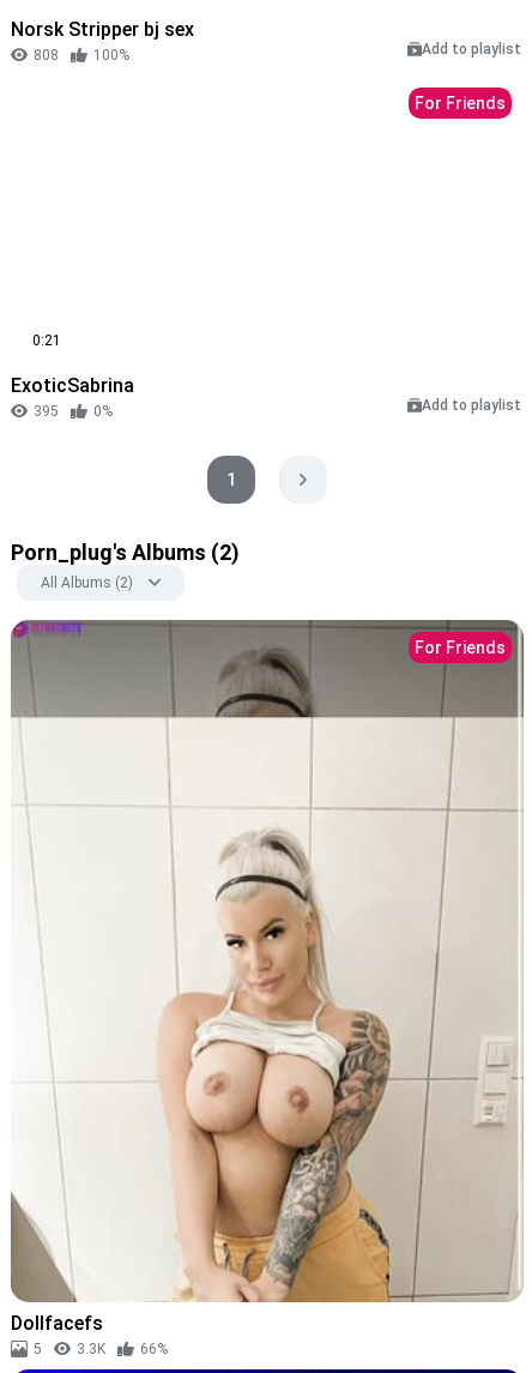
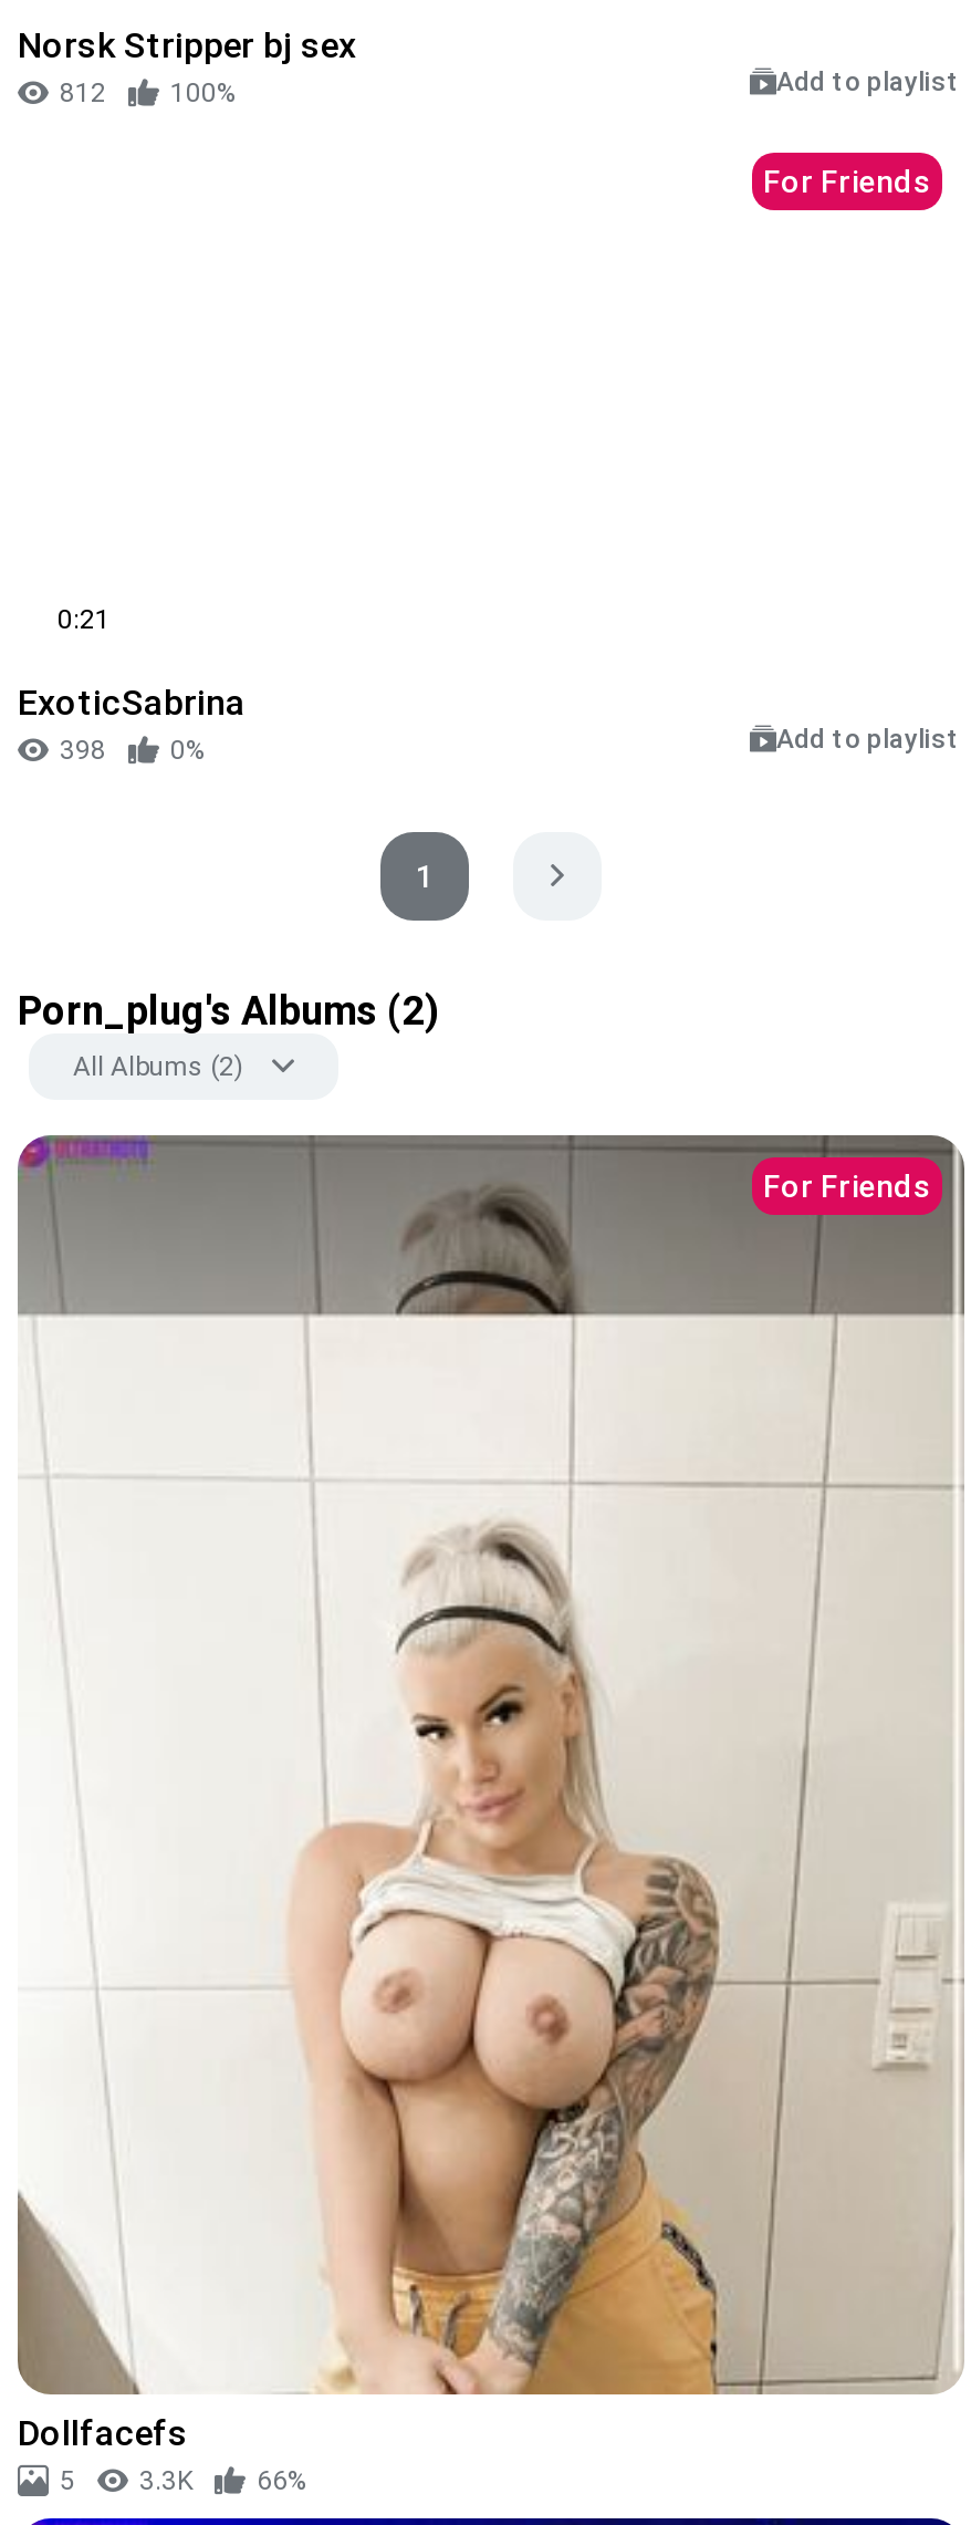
- 808
+ 812

- 395
+ 398
